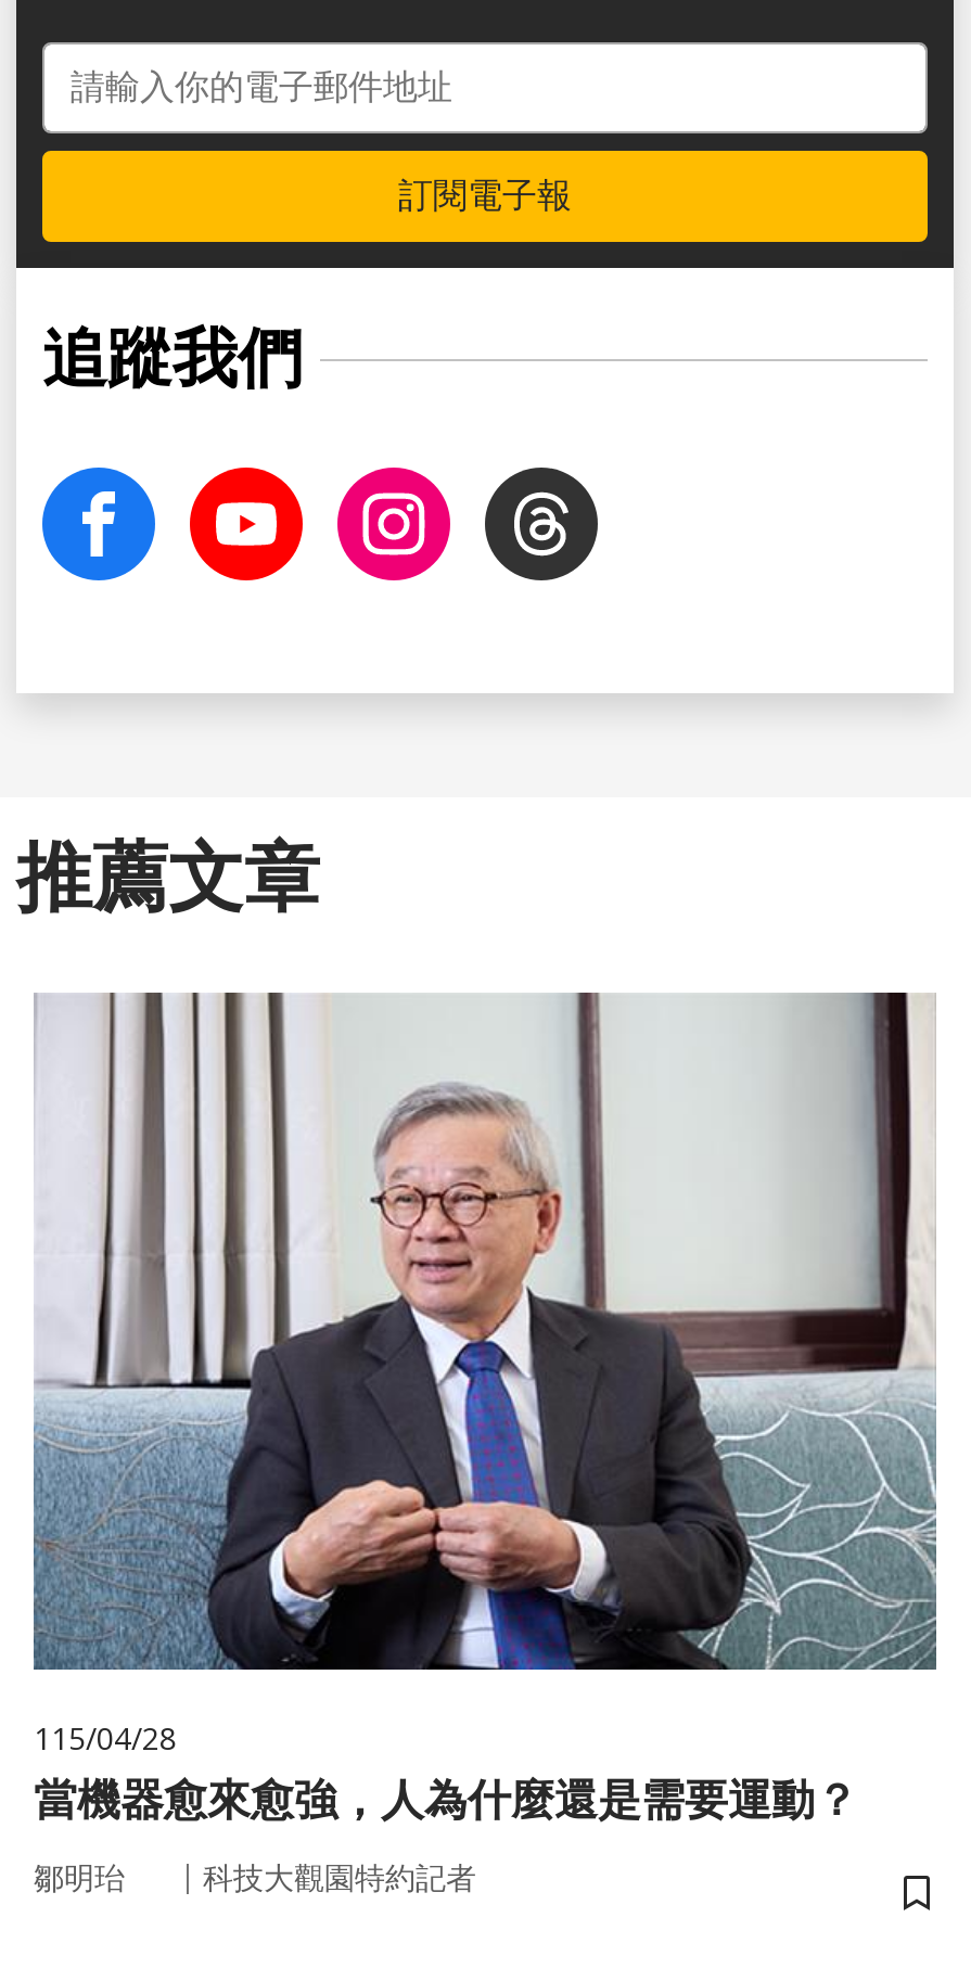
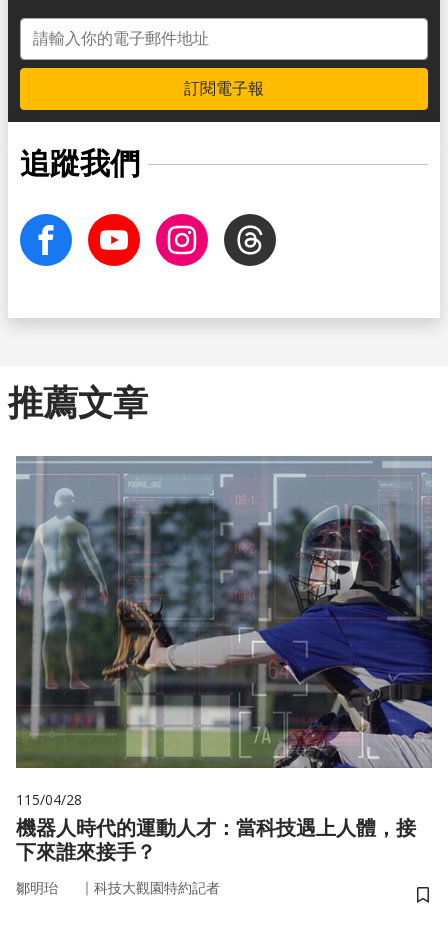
- [image]
+ [image]

- 當機器愈來愈強，人為什麼還是需要運動？
+ 機器人時代的運動人才：當科技遇上人體，接
+ 下來誰來接手？
